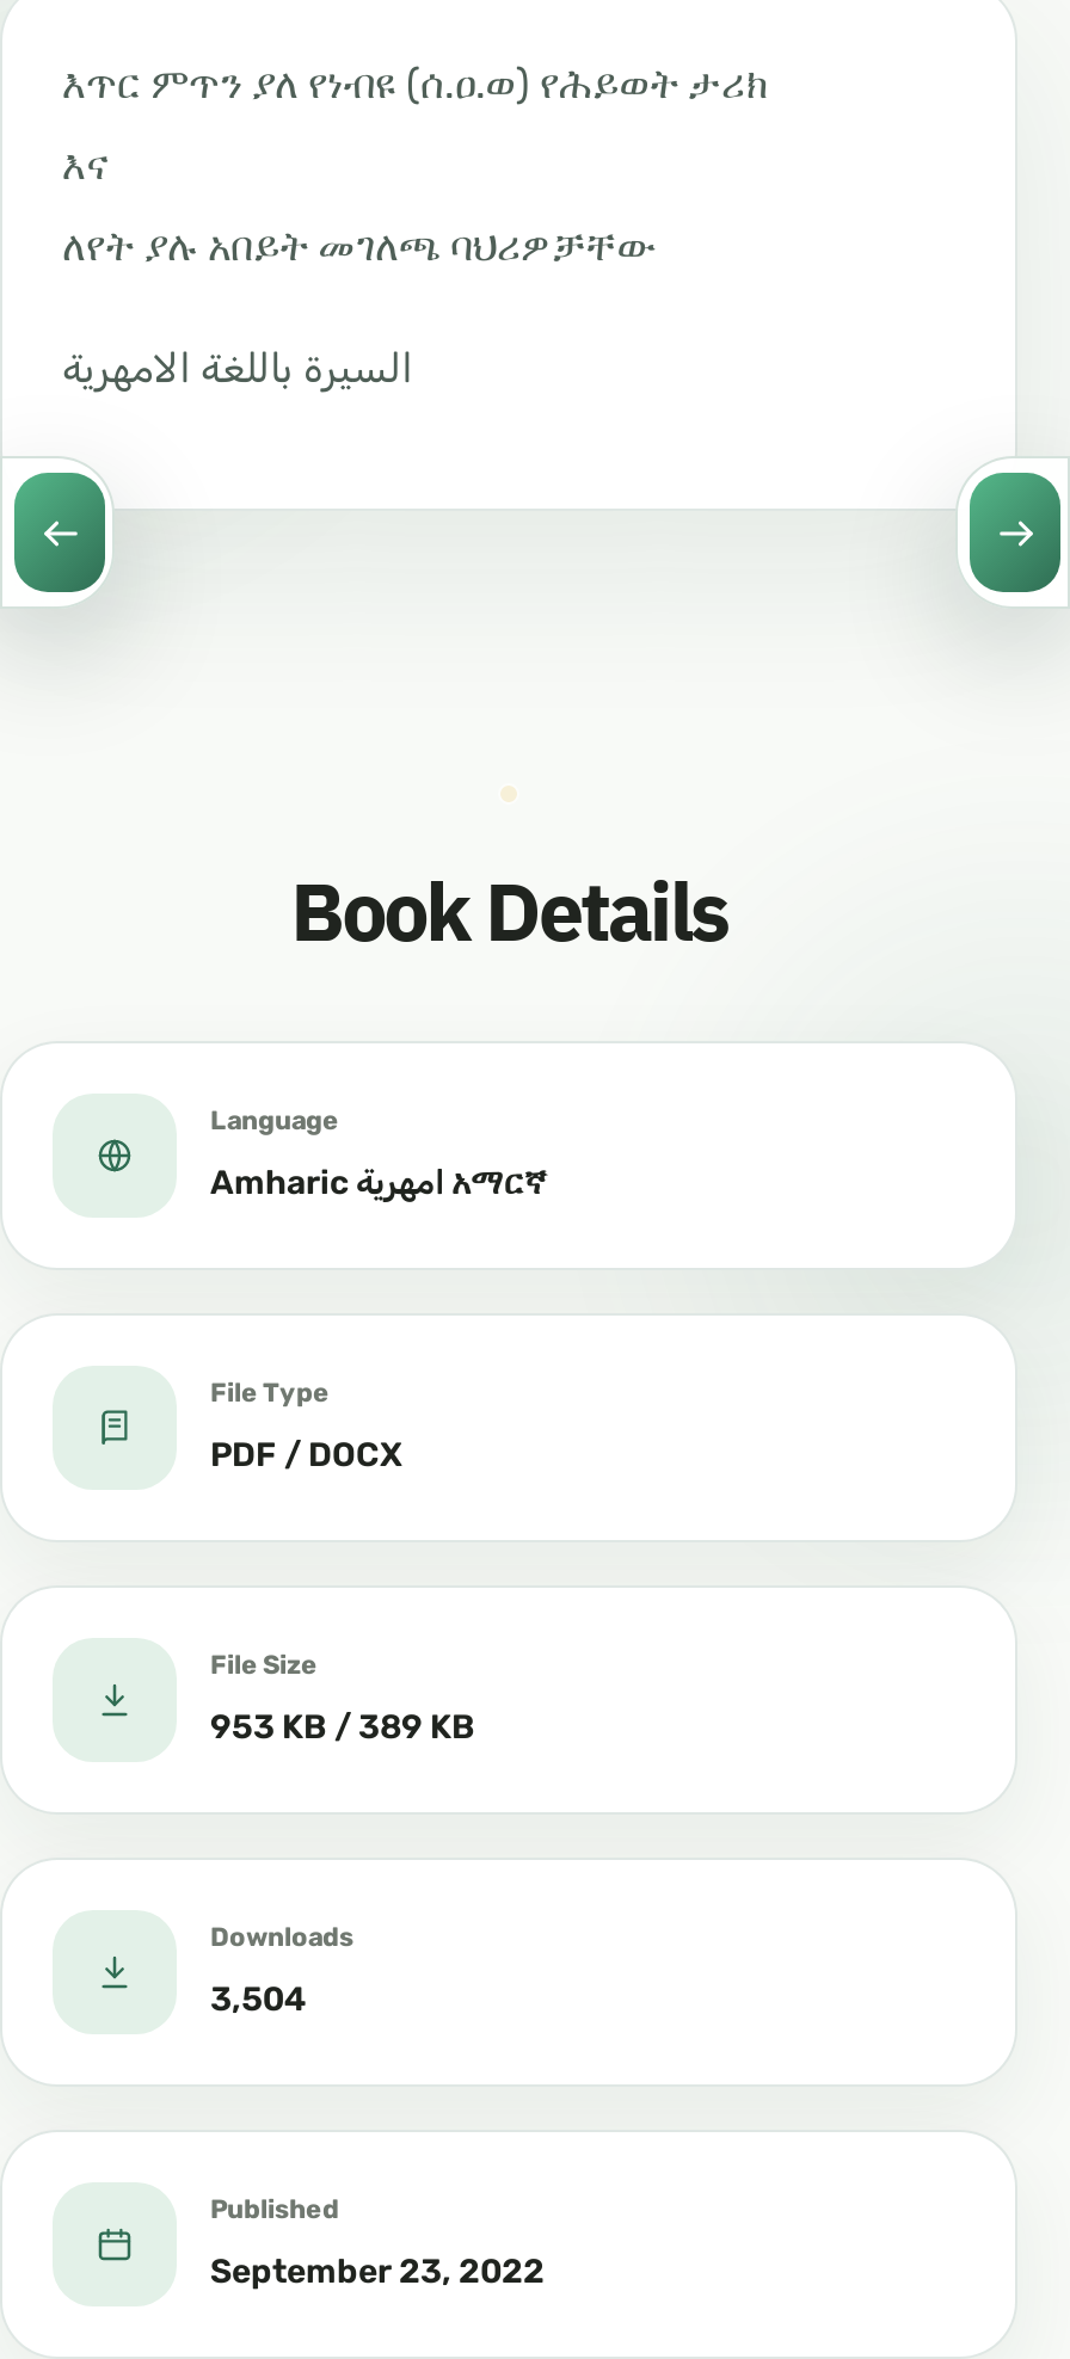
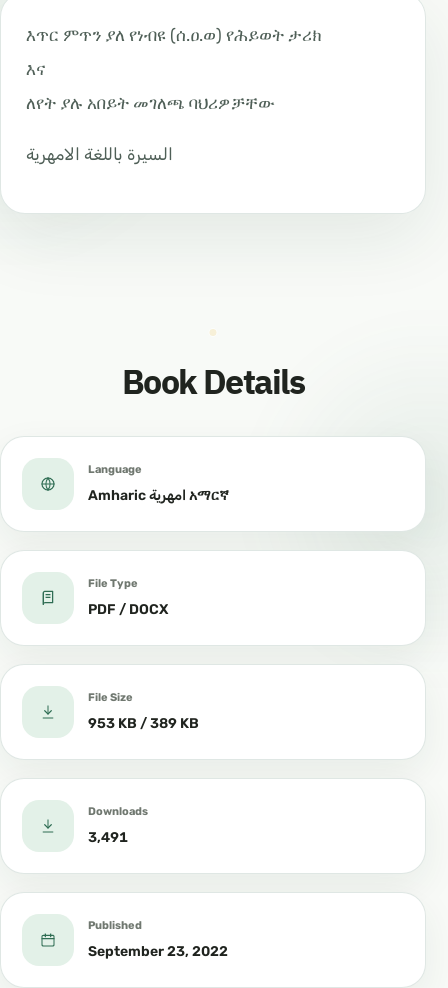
- [image]

- [image]

- 3,504
+ 3,491
